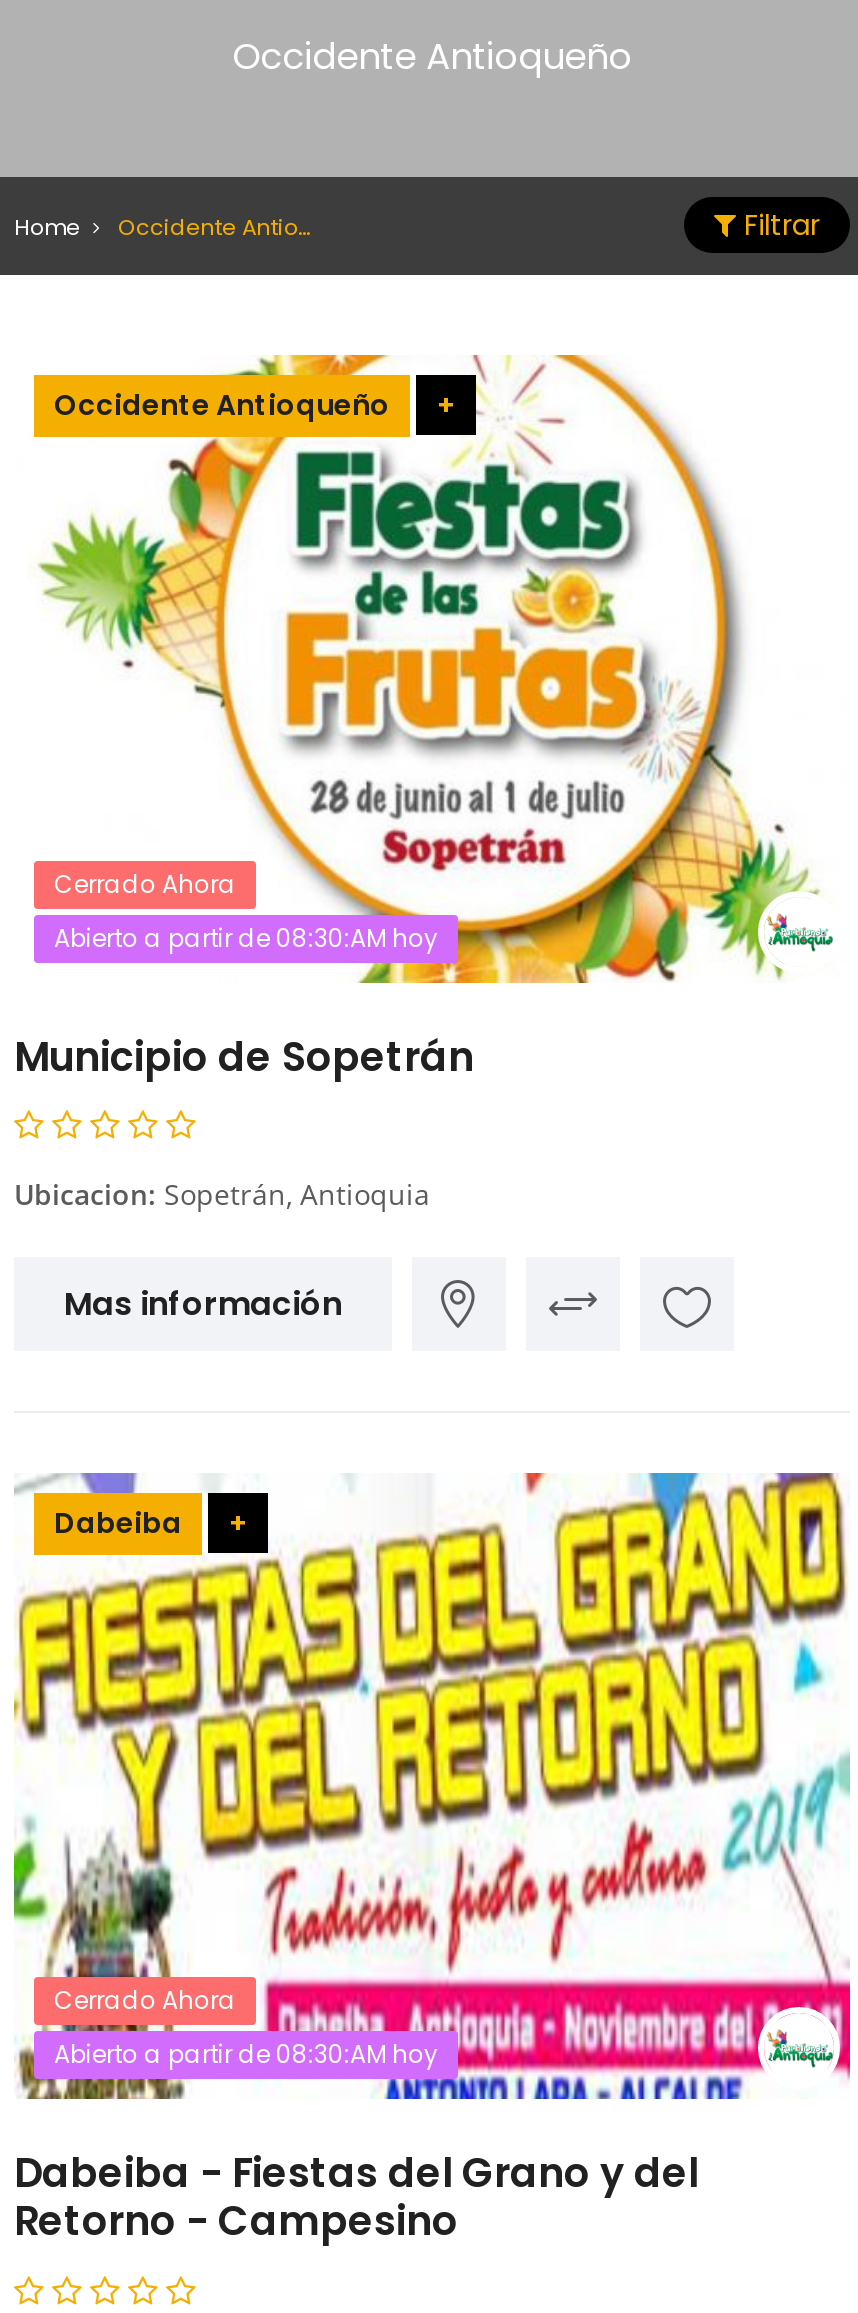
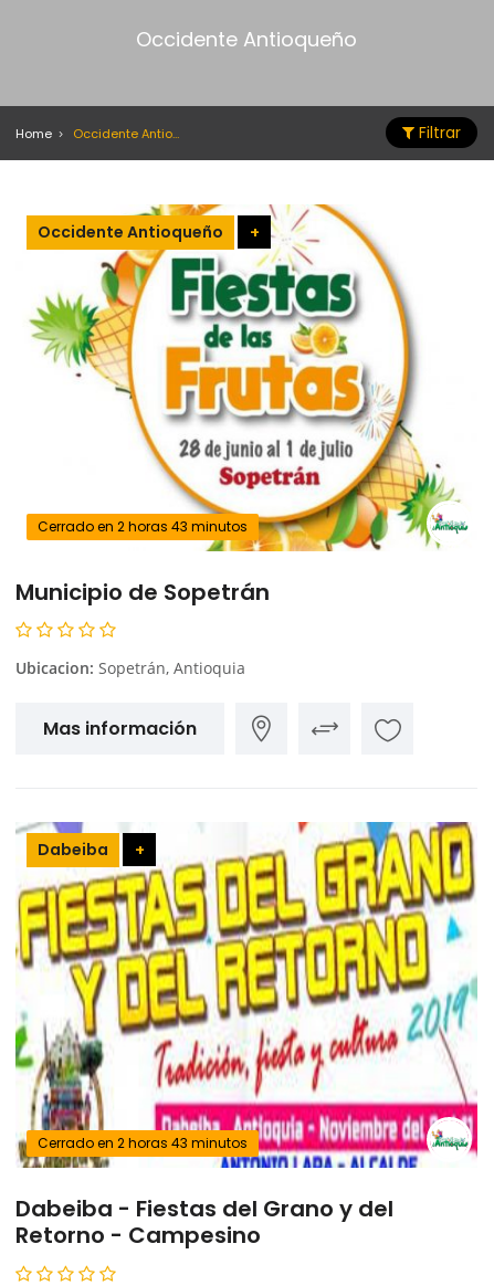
- Cerrado Ahora
- Abierto a partir de 08:30:AM hoy
+ Cerrado en 2 horas 43 minutos

- Cerrado Ahora
- Abierto a partir de 08:30:AM hoy
+ Cerrado en 2 horas 43 minutos
